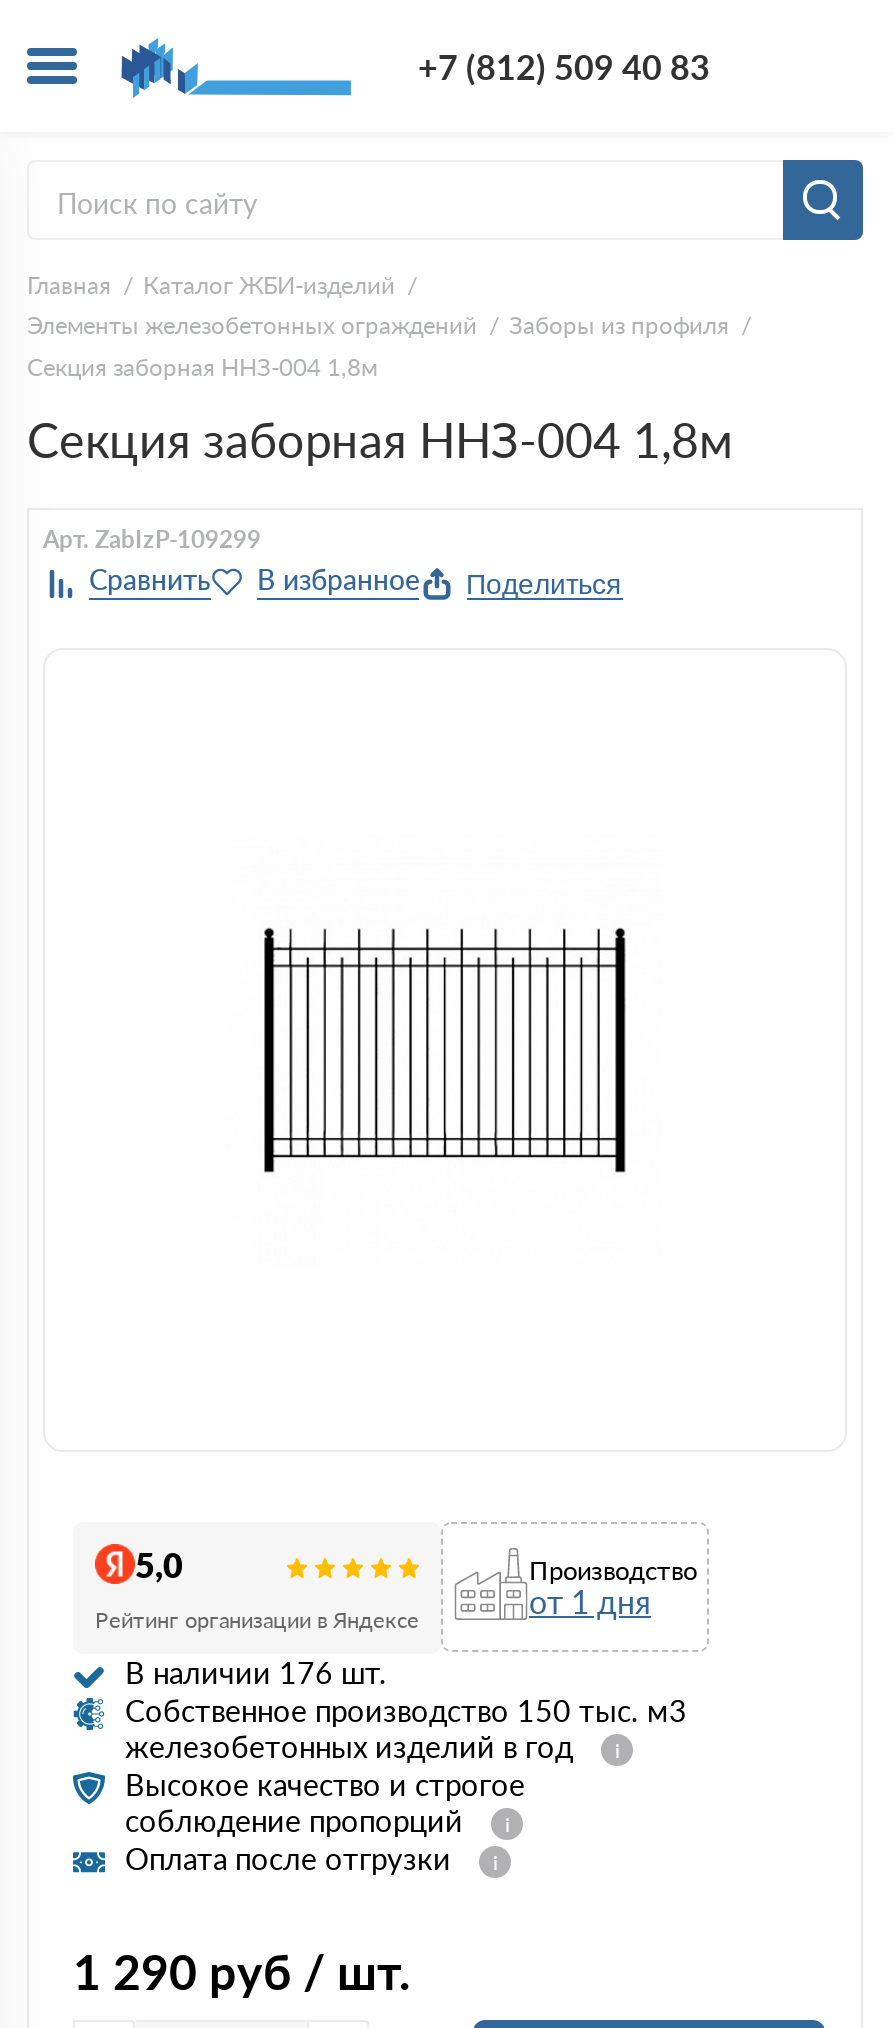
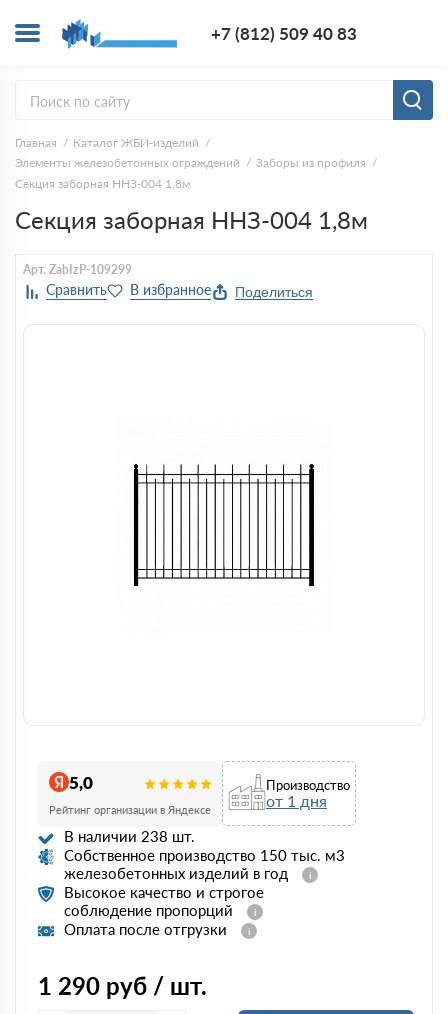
- В наличии 176 шт.
+ В наличии 238 шт.
